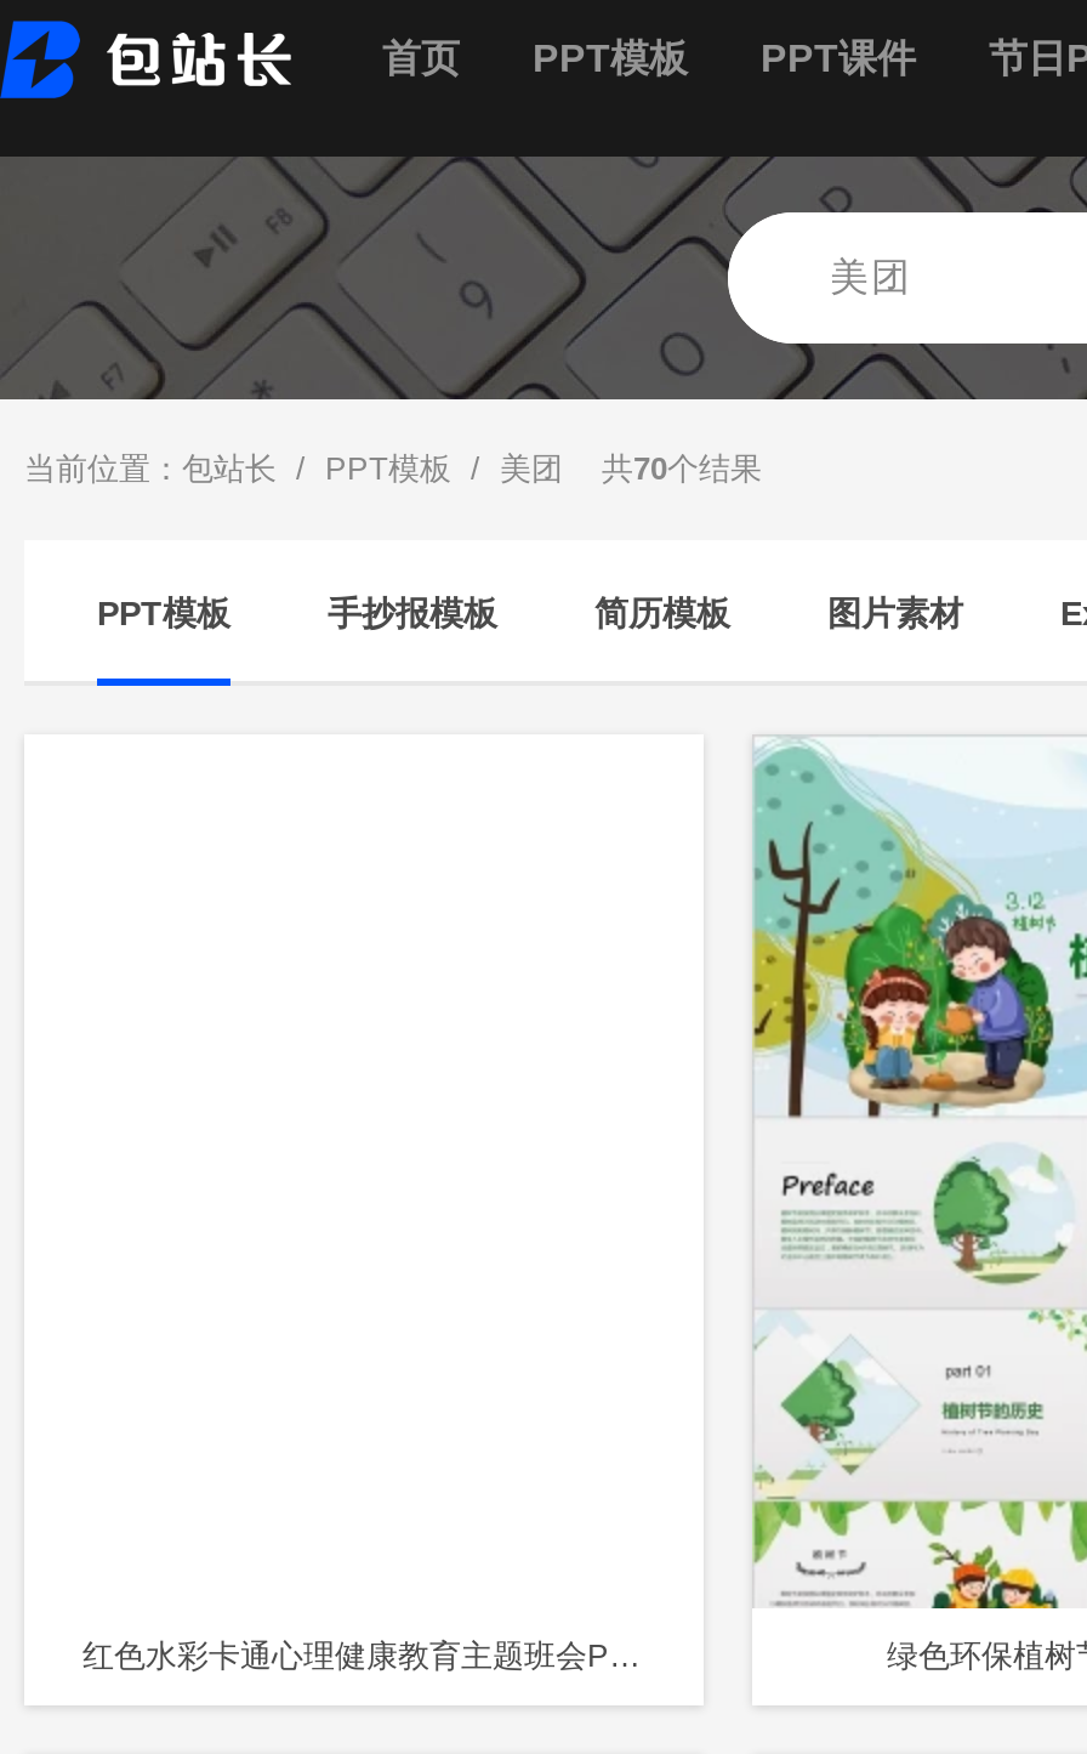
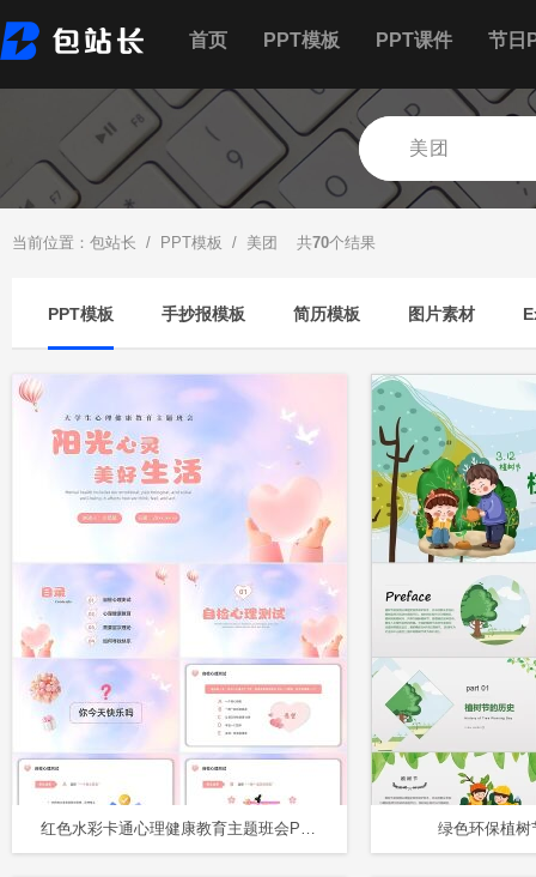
+ [image]
